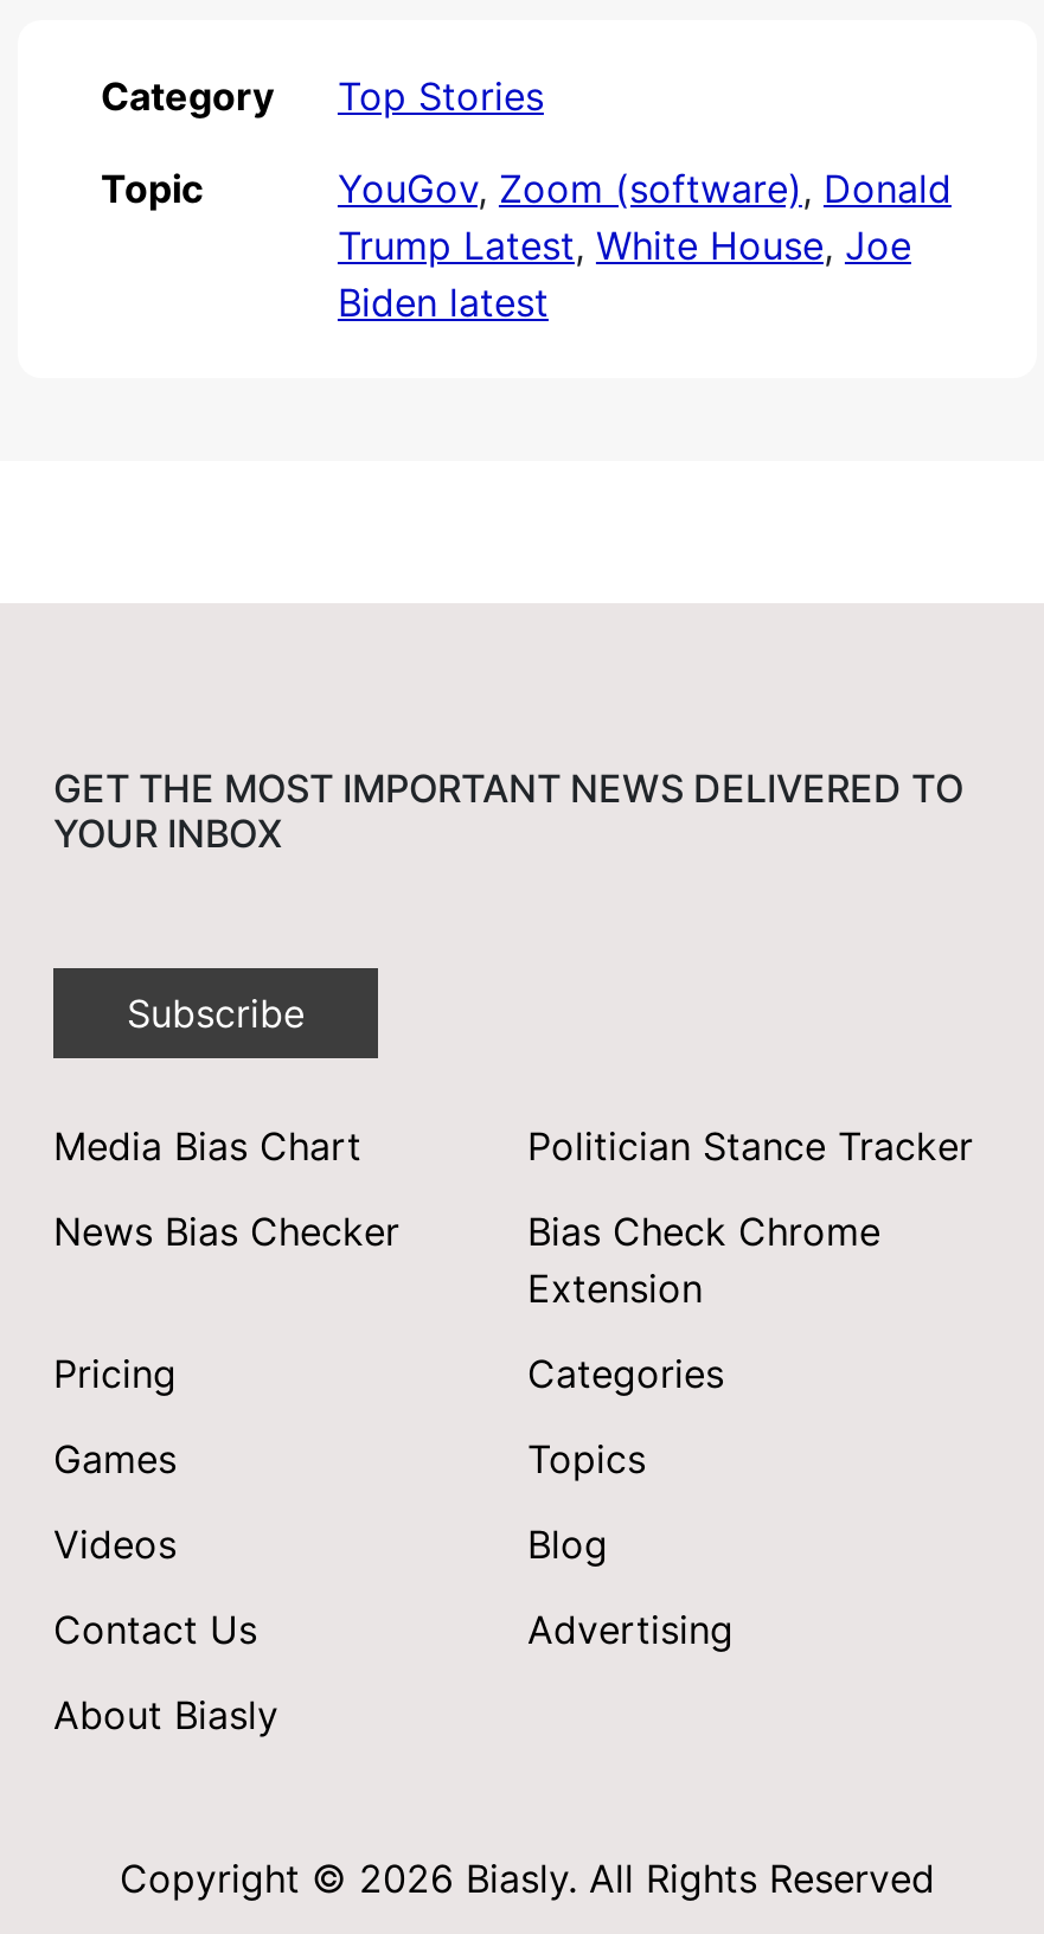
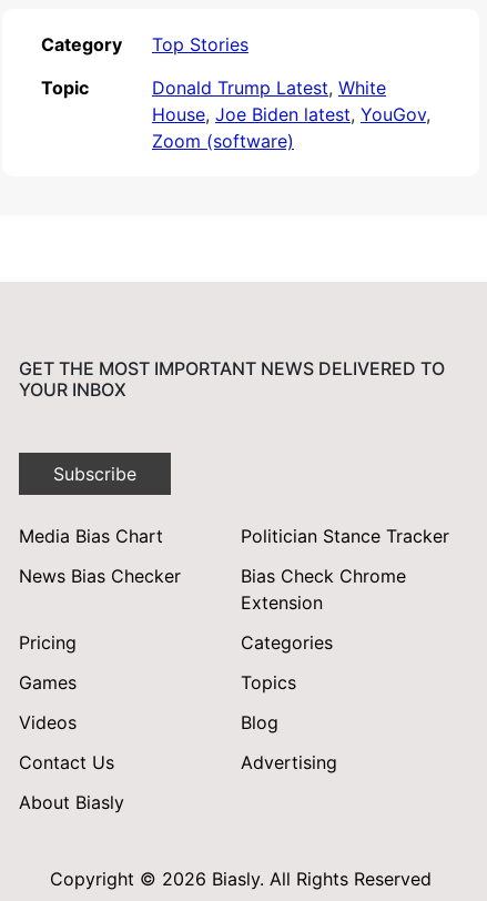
- YouGov, Zoom (software), Donald
- Trump Latest, White House, Joe
- Biden latest
+ Donald Trump Latest, White
+ House, Joe Biden latest, YouGov,
+ Zoom (software)
